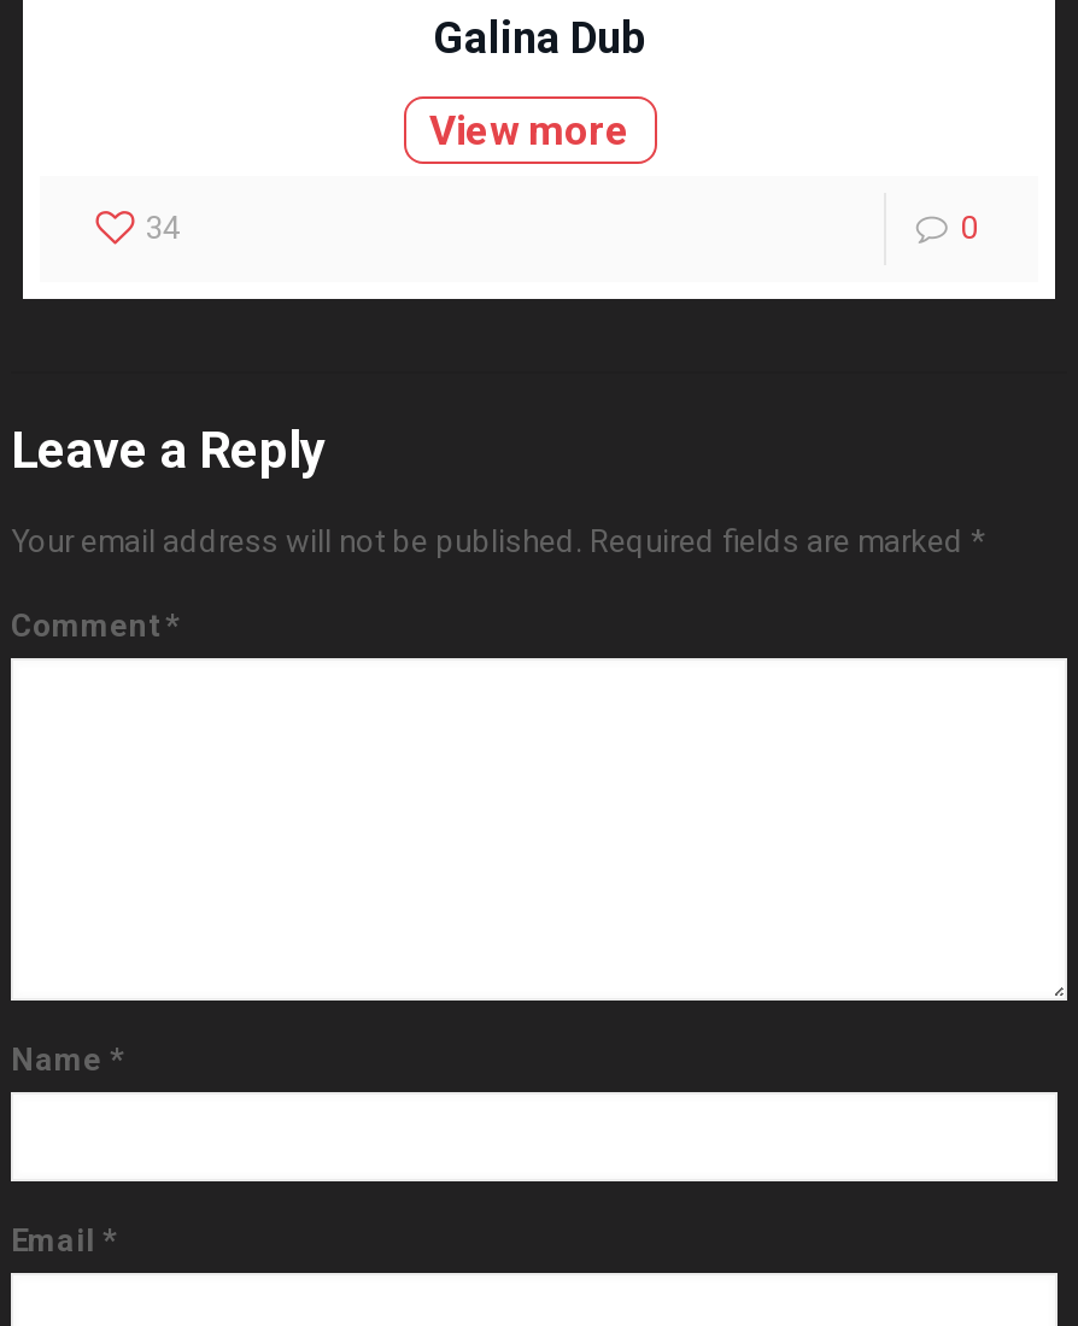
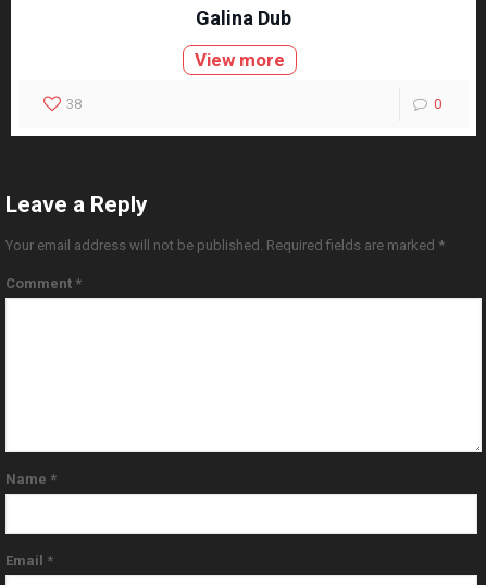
- 34
+ 38
